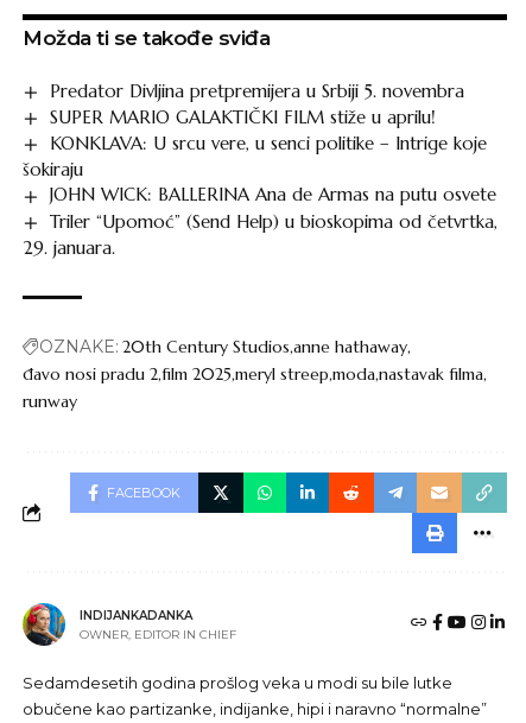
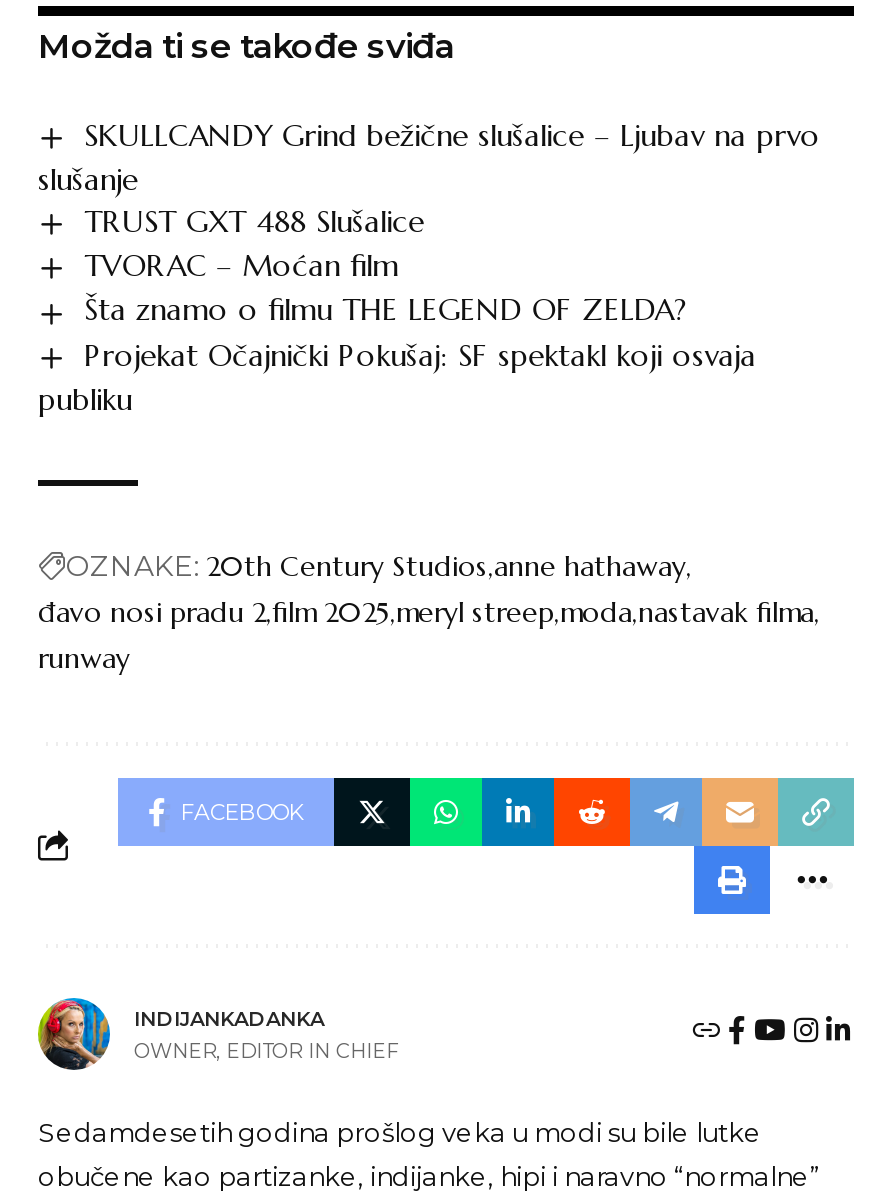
- Predator Divljina pretpremijera u Srbiji 5. novembra
- SUPER MARIO GALAKTIČKI FILM stiže u aprilu!
- KONKLAVA: U srcu vere, u senci politike – Intrige koje
- šokiraju
- JOHN WICK: BALLERINA Ana de Armas na putu osvete
- Triler “Upomoć” (Send Help) u bioskopima od četvrtka,
- 29. januara.
+ SKULLCANDY Grind bežične slušalice – Ljubav na prvo
+ slušanje
+ TRUST GXT 488 Slušalice
+ TVORAC – Moćan film
+ Šta znamo o filmu THE LEGEND OF ZELDA?
+ Projekat Očajnički Pokušaj: SF spektakl koji osvaja
+ publiku
